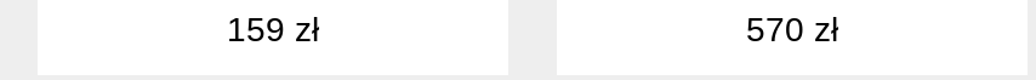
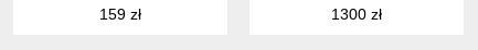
- 570 zł
+ 1300 zł
